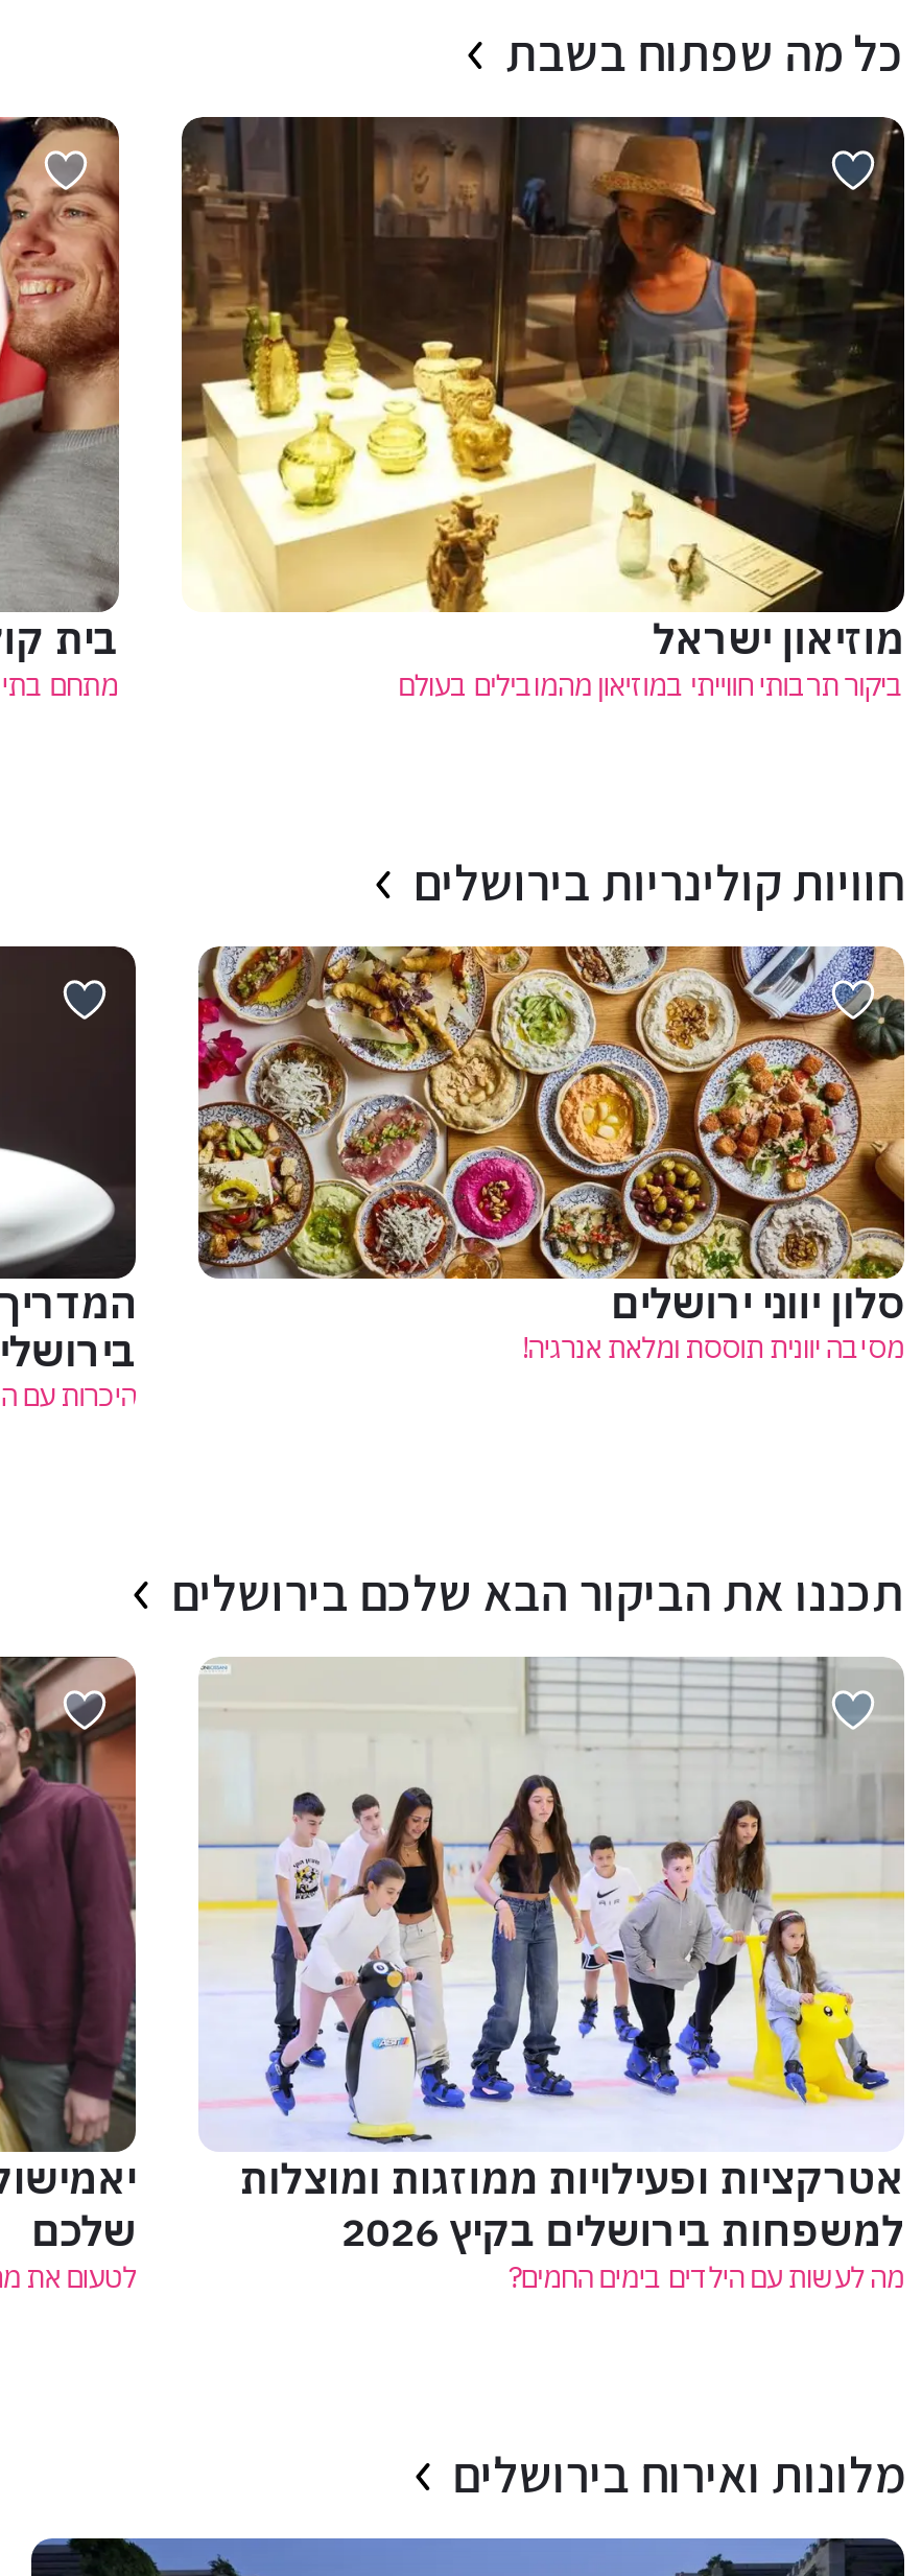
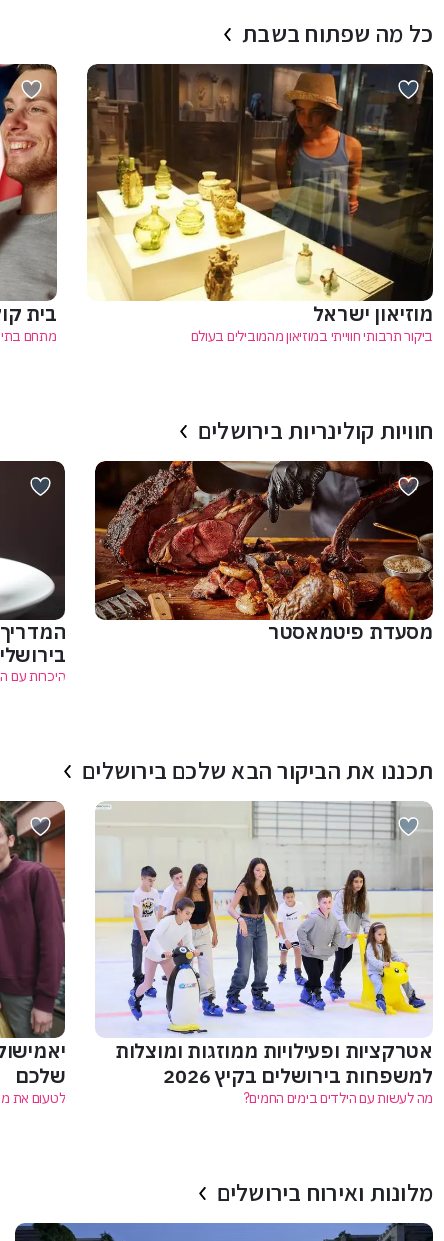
- [image]
- סלון יווני ירושלים
- מסיבה יוונית תוססת ומלאת אנרגיה!
+ [image]
+ מסעדת פיטמאסטר
